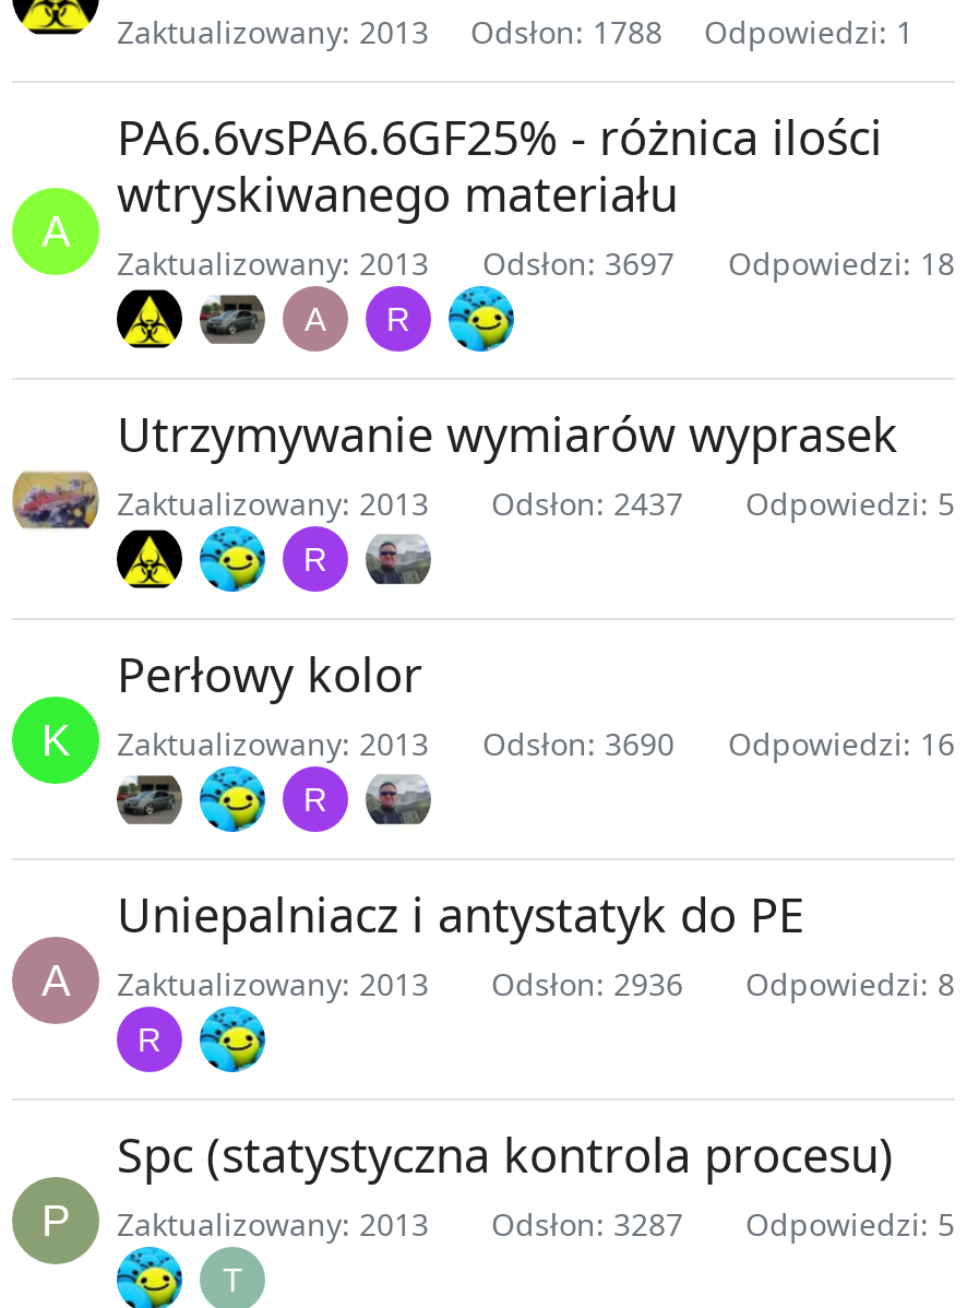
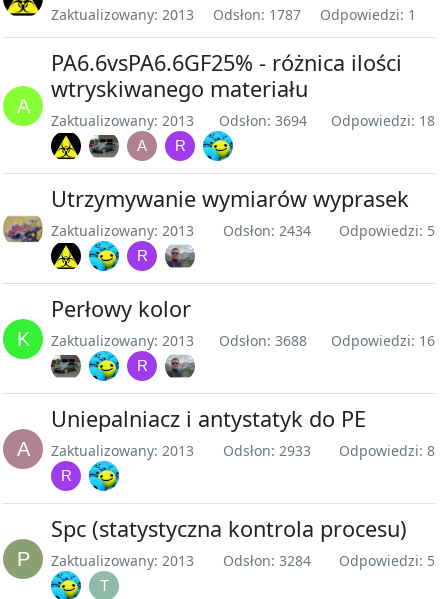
- Zaktualizowany: 2013 Odsłon: 1788 Odpowiedzi: 1
+ Zaktualizowany: 2013 Odsłon: 1787 Odpowiedzi: 1

- Zaktualizowany: 2013 Odsłon: 3697 Odpowiedzi: 18
+ Zaktualizowany: 2013 Odsłon: 3694 Odpowiedzi: 18

- Zaktualizowany: 2013 Odsłon: 2437 Odpowiedzi: 5
+ Zaktualizowany: 2013 Odsłon: 2434 Odpowiedzi: 5

- Zaktualizowany: 2013 Odsłon: 3690 Odpowiedzi: 16
+ Zaktualizowany: 2013 Odsłon: 3688 Odpowiedzi: 16

- Zaktualizowany: 2013 Odsłon: 2936 Odpowiedzi: 8
+ Zaktualizowany: 2013 Odsłon: 2933 Odpowiedzi: 8

- Zaktualizowany: 2013 Odsłon: 3287 Odpowiedzi: 5
+ Zaktualizowany: 2013 Odsłon: 3284 Odpowiedzi: 5
